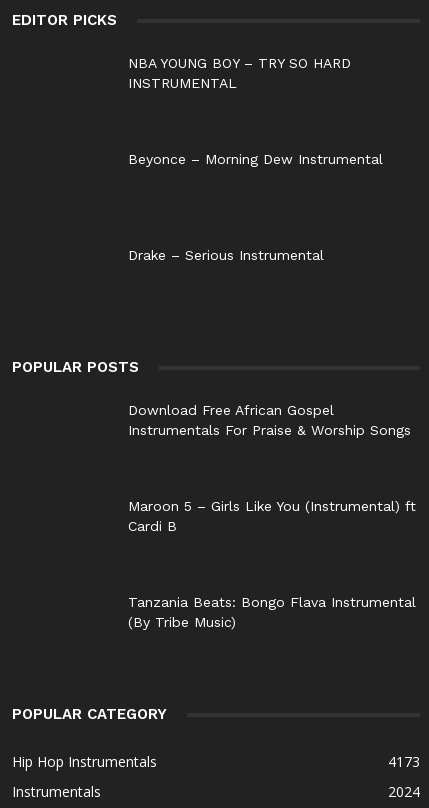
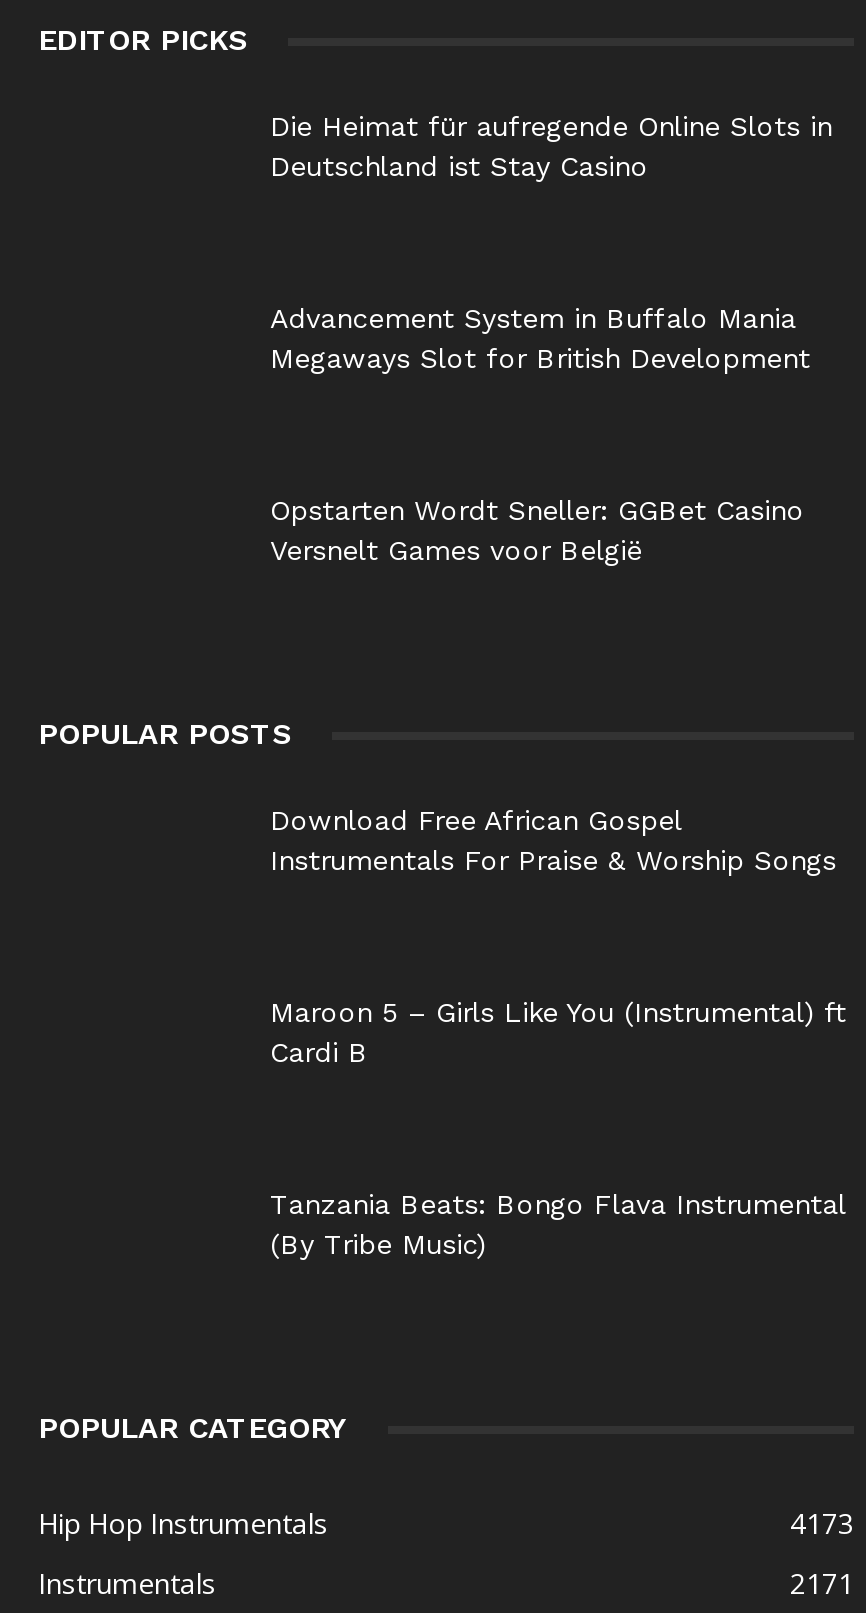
- NBA YOUNG BOY – TRY SO HARD
- INSTRUMENTAL
+ Die Heimat für aufregende Online Slots in
+ Deutschland ist Stay Casino

- Beyonce – Morning Dew Instrumental
+ Advancement System in Buffalo Mania
+ Megaways Slot for British Development

- Drake – Serious Instrumental
+ Opstarten Wordt Sneller: GGBet Casino
+ Versnelt Games voor België

- 2024
+ 2171
